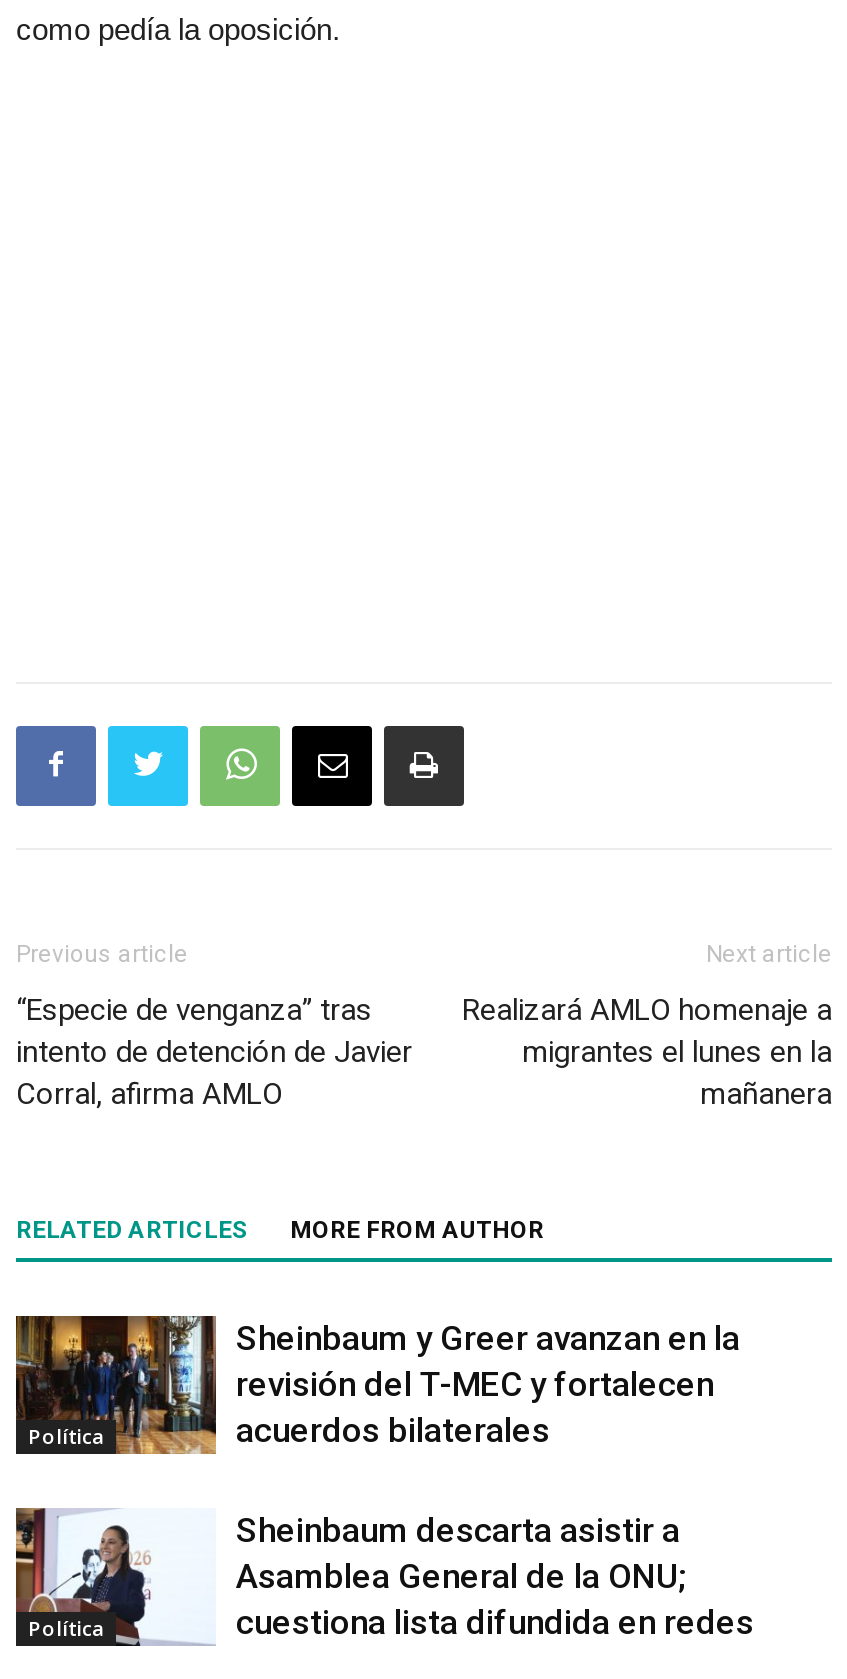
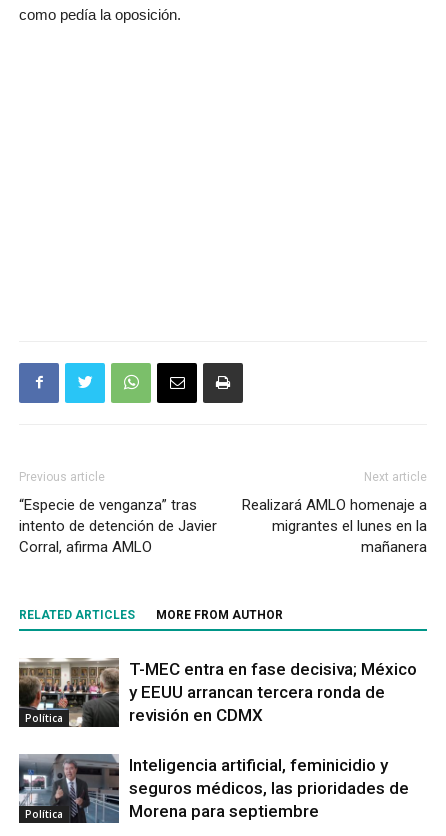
- [image]
- Sheinbaum y Greer avanzan en la
- revisión del T-MEC y fortalecen
- acuerdos bilaterales
+ [image]
+ T-MEC entra en fase decisiva; México
+ y EEUU arrancan tercera ronda de
+ revisión en CDMX

- [image]
- Sheinbaum descarta asistir a
- Asamblea General de la ONU;
- cuestiona lista difundida en redes
+ [image]
+ Inteligencia artificial, feminicidio y
+ seguros médicos, las prioridades de
+ Morena para septiembre
